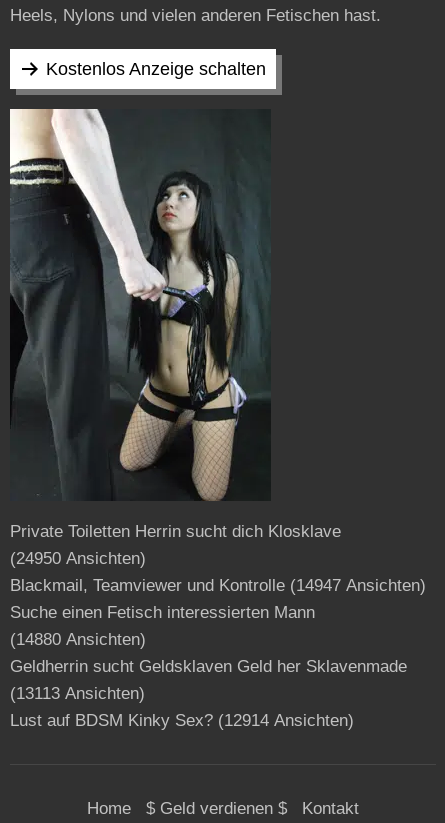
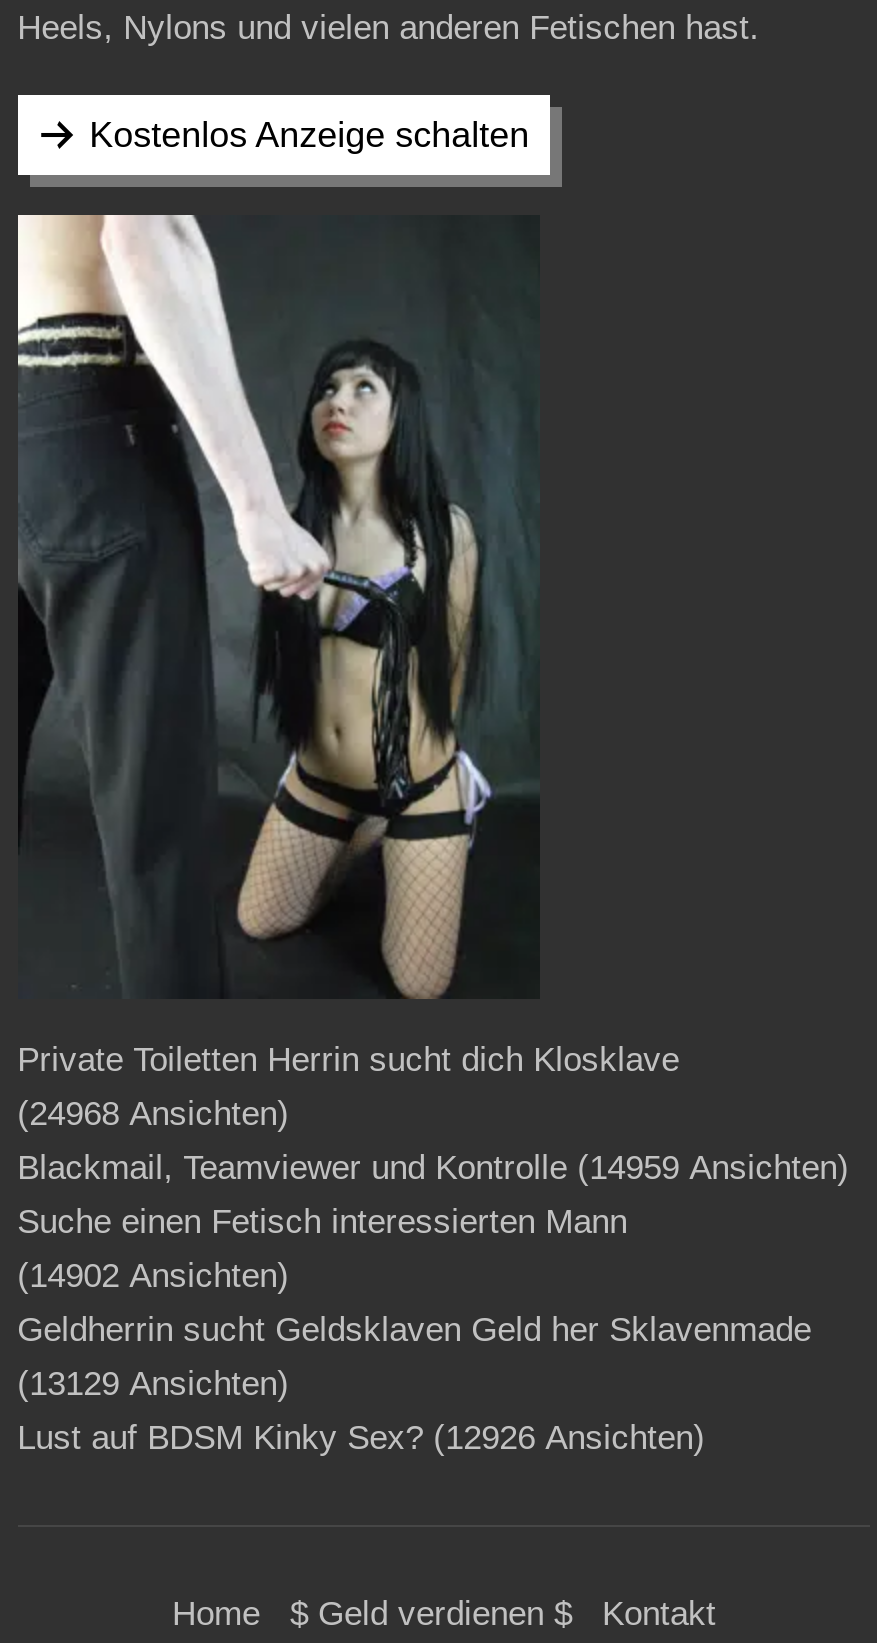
- (24950 Ansichten)
+ (24968 Ansichten)

- Blackmail, Teamviewer und Kontrolle (14947 Ansichten)
+ Blackmail, Teamviewer und Kontrolle (14959 Ansichten)

- (14880 Ansichten)
+ (14902 Ansichten)

- (13113 Ansichten)
+ (13129 Ansichten)

- Lust auf BDSM Kinky Sex? (12914 Ansichten)
+ Lust auf BDSM Kinky Sex? (12926 Ansichten)
